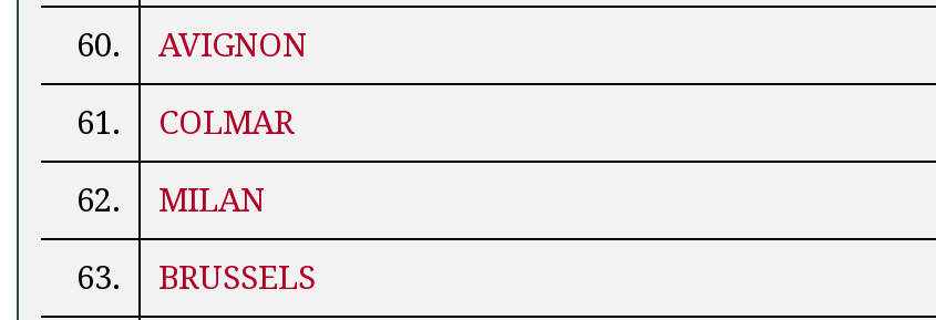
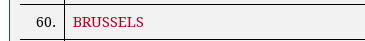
- AVIGNON
- 61.
- COLMAR
- 62.
- MILAN
- 63.
